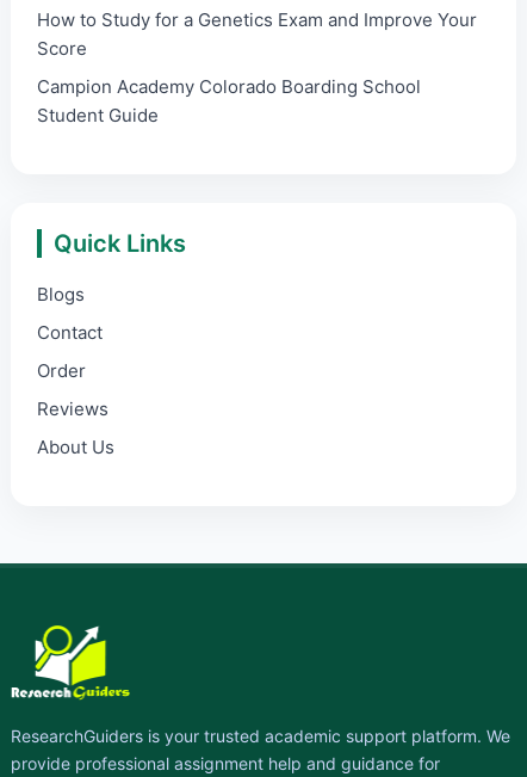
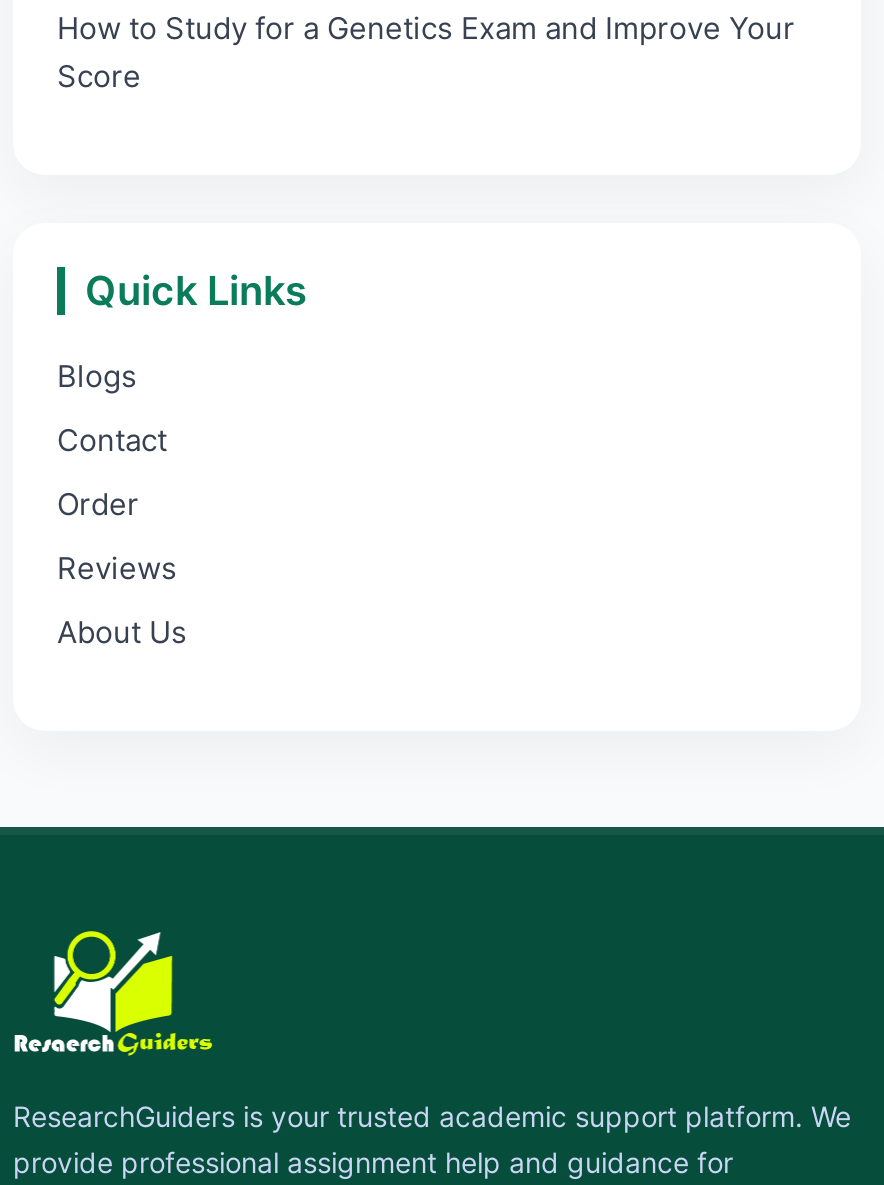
- Campion Academy Colorado Boarding School
- Student Guide
